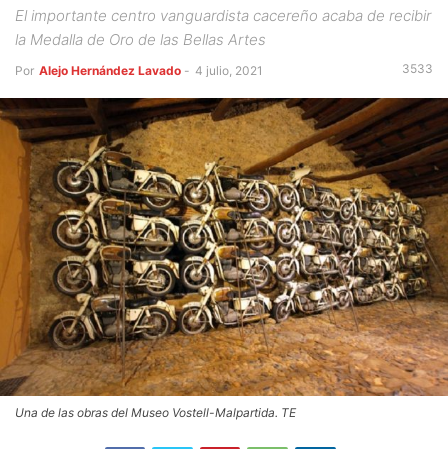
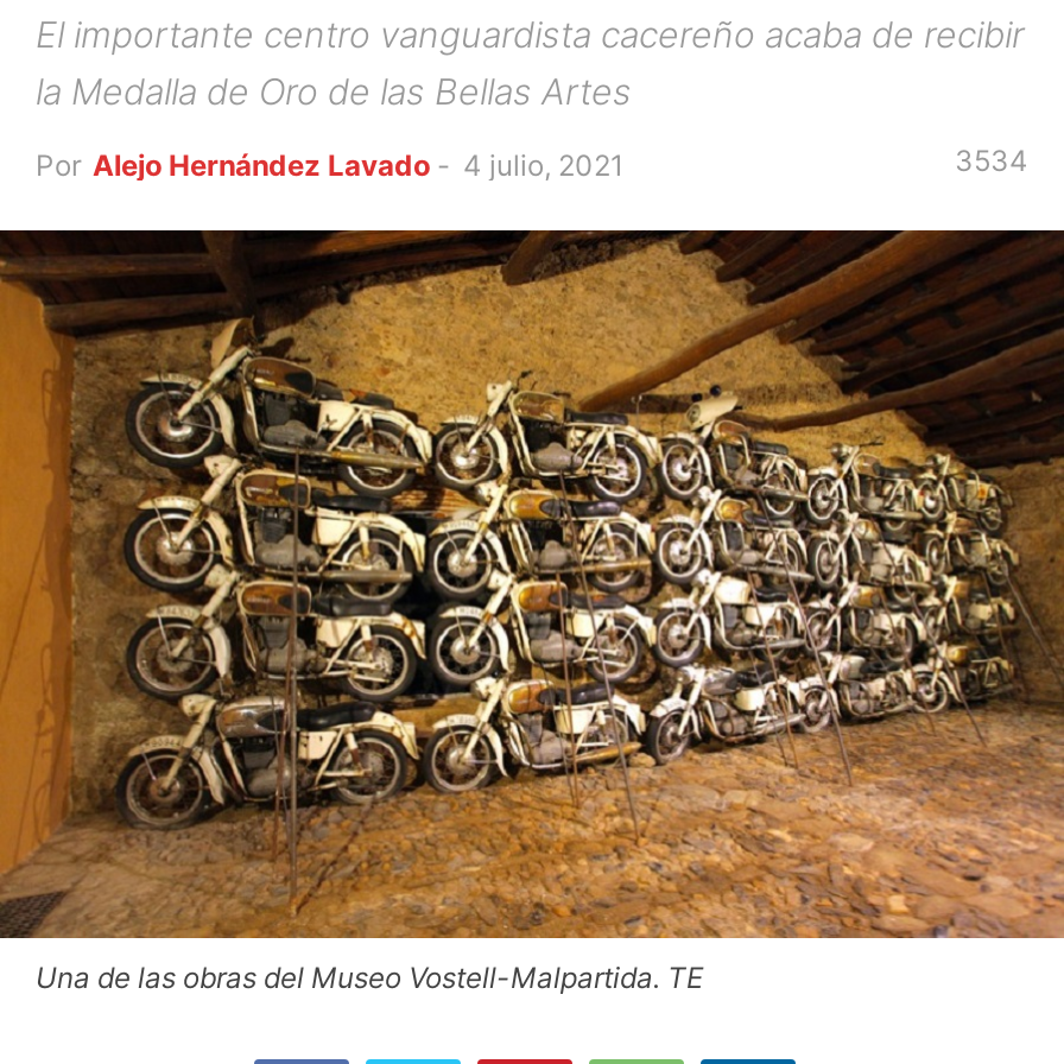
- 3533
+ 3534
